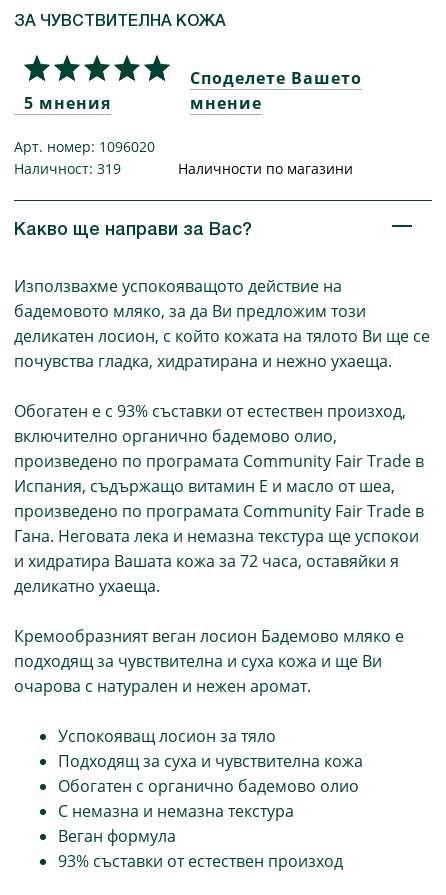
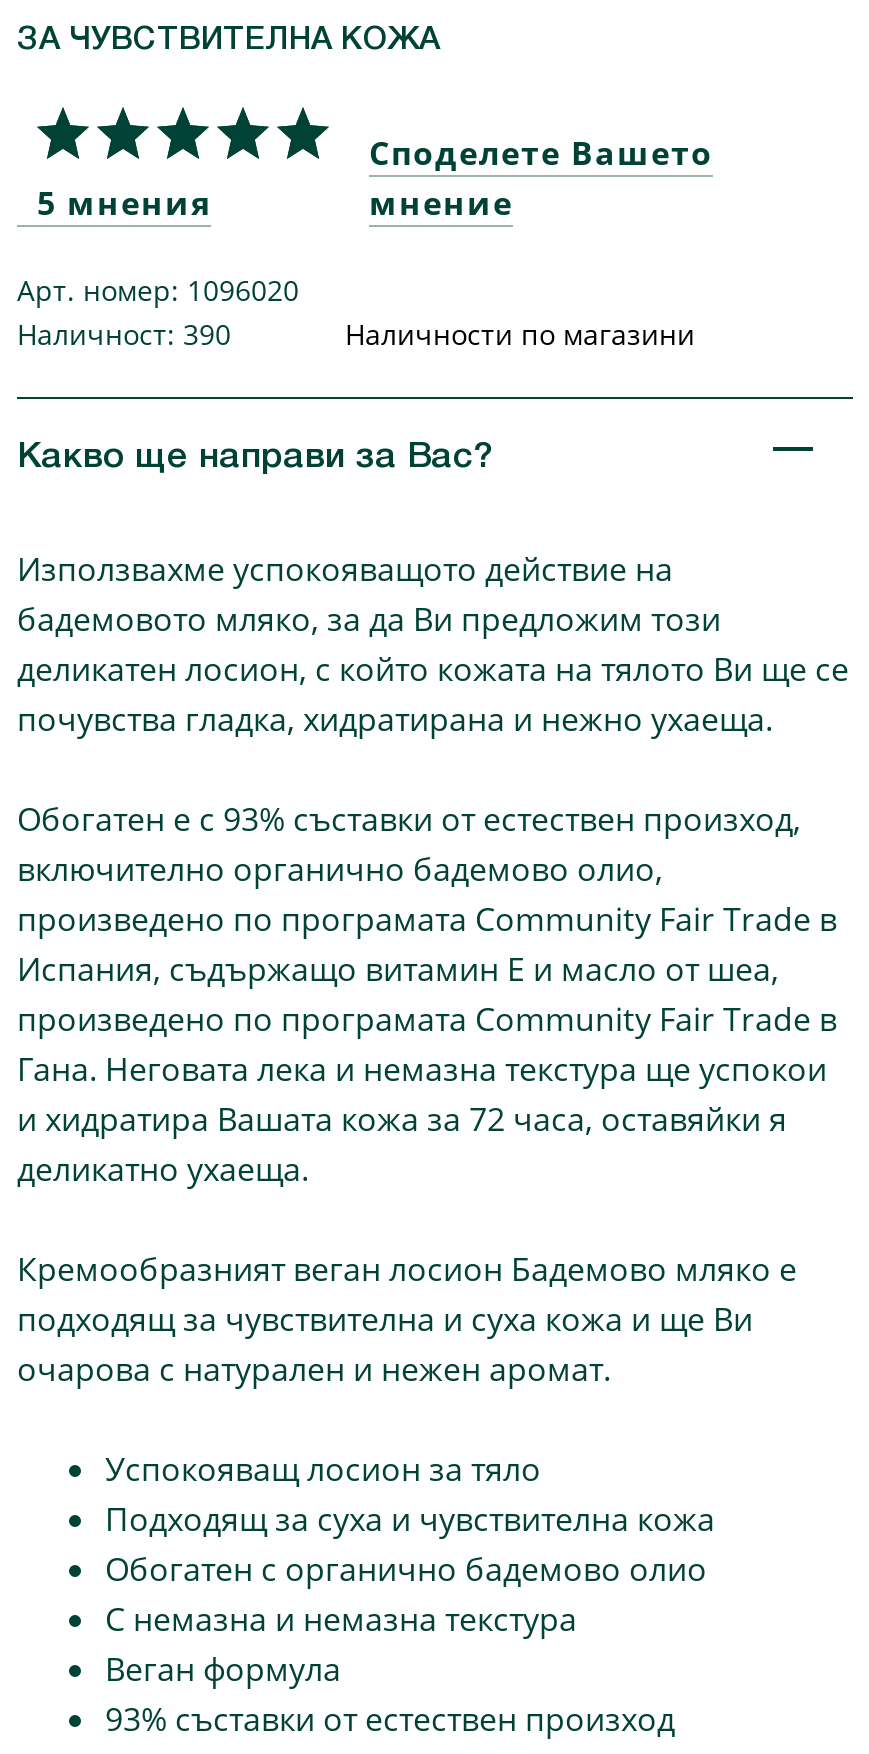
- Наличност: 319
+ Наличност: 390
